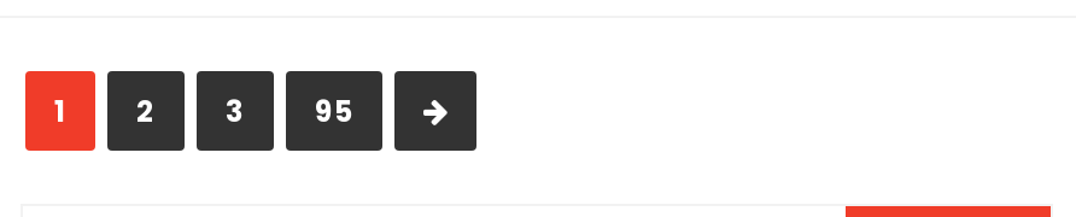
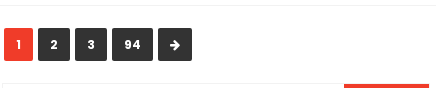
- 1 2 3 95
+ 1 2 3 94
